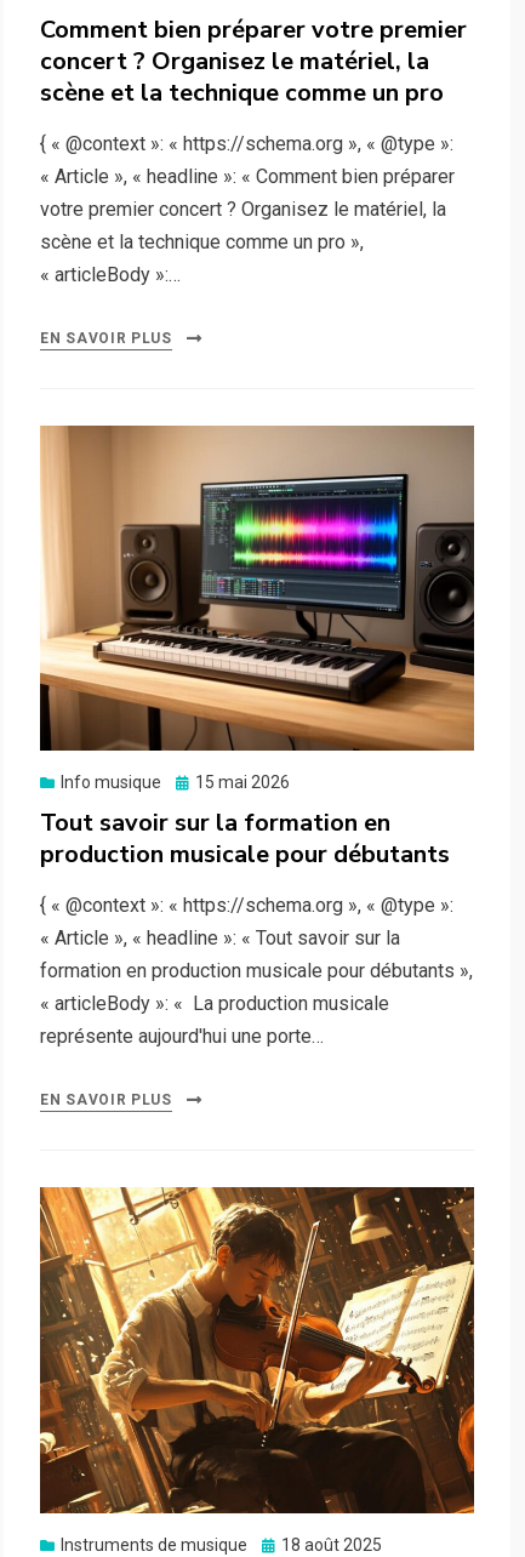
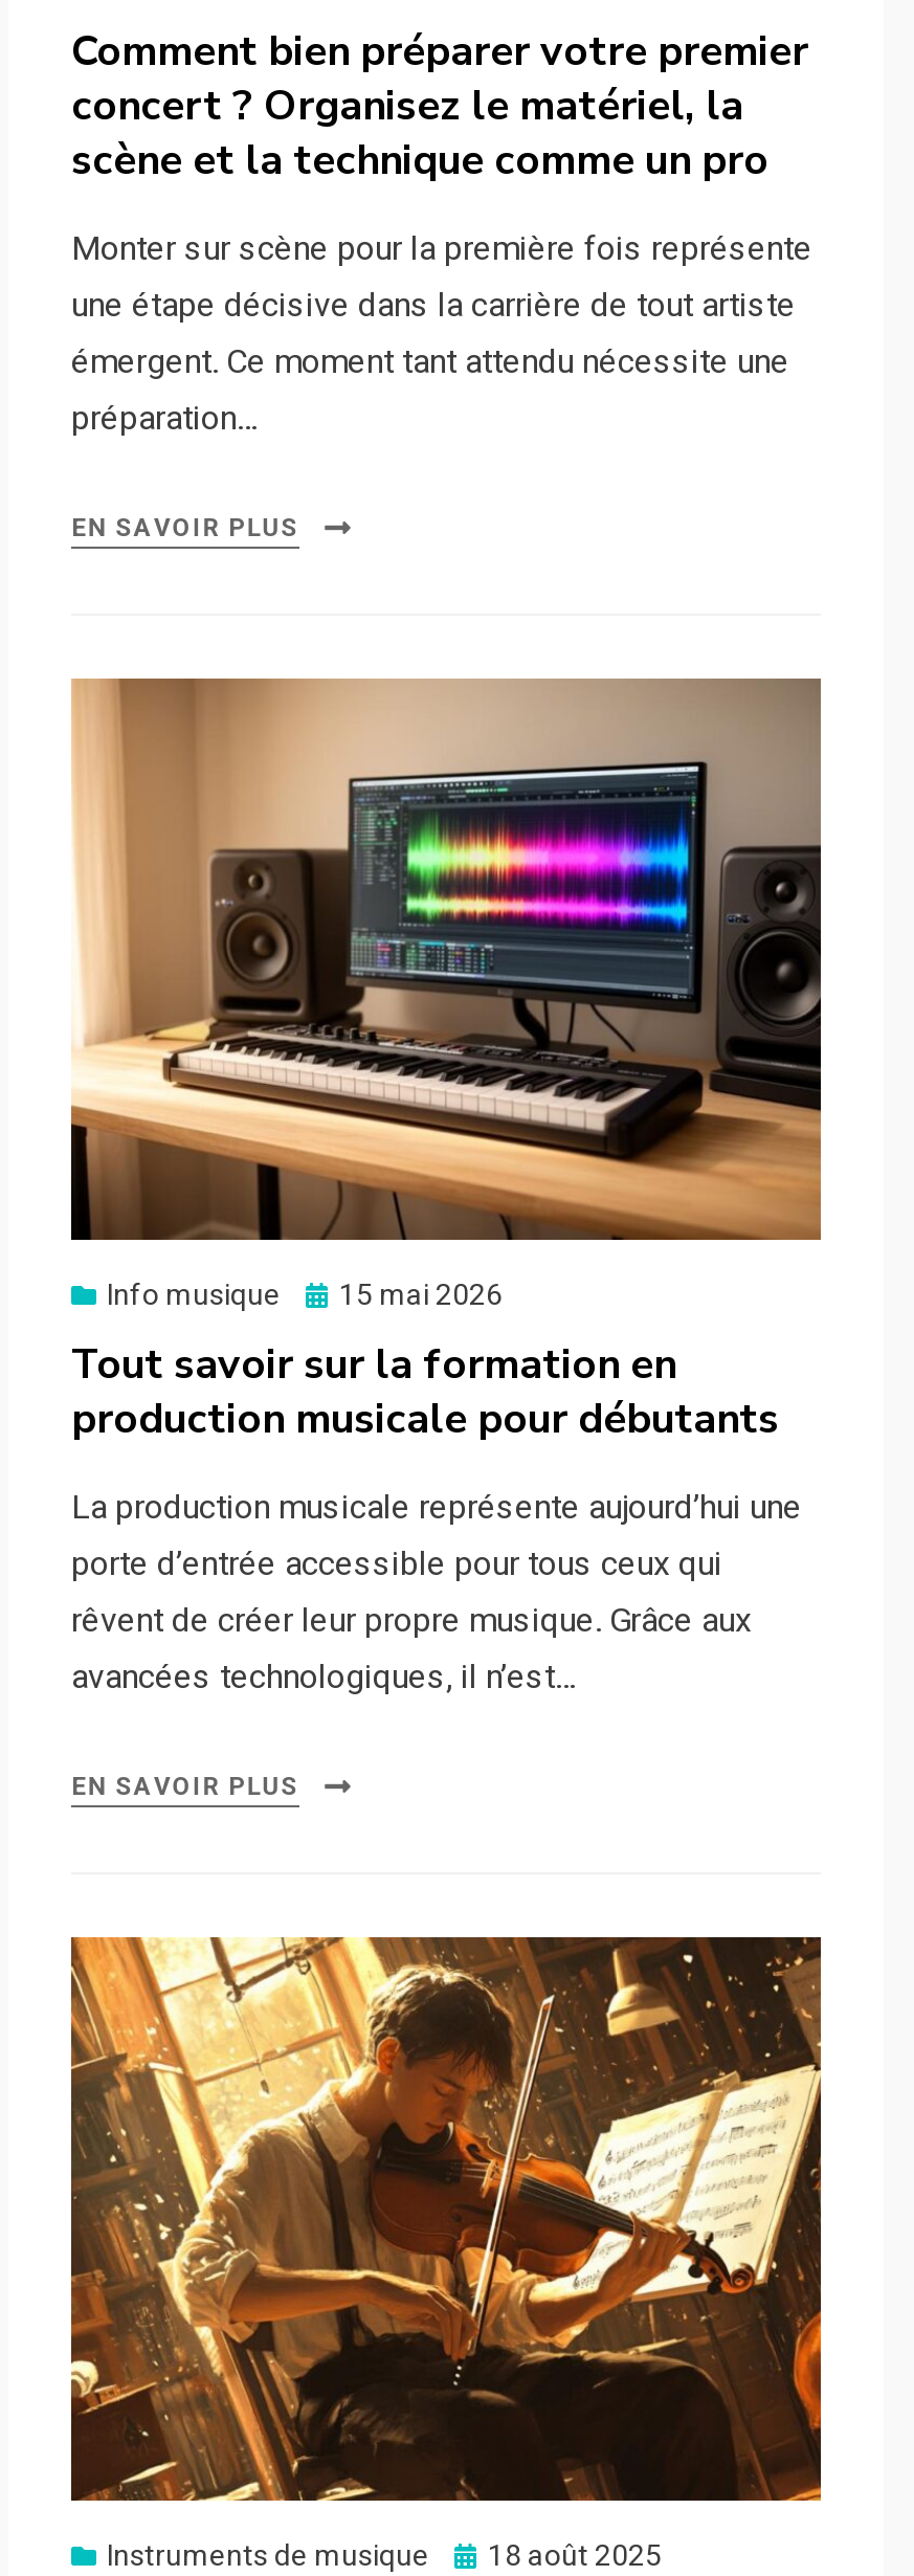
- { « @context »: « https://schema.org », « @type »:
- « Article », « headline »: « Comment bien préparer
- votre premier concert ? Organisez le matériel, la
- scène et la technique comme un pro »,
- « articleBody »:…
+ Monter sur scène pour la première fois représente
+ une étape décisive dans la carrière de tout artiste
+ émergent. Ce moment tant attendu nécessite une
+ préparation…

- { « @context »: « https://schema.org », « @type »:
- « Article », « headline »: « Tout savoir sur la
- formation en production musicale pour débutants »,
- « articleBody »: « La production musicale
- représente aujourd'hui une porte…
+ La production musicale représente aujourd’hui une
+ porte d’entrée accessible pour tous ceux qui
+ rêvent de créer leur propre musique. Grâce aux
+ avancées technologiques, il n’est…
